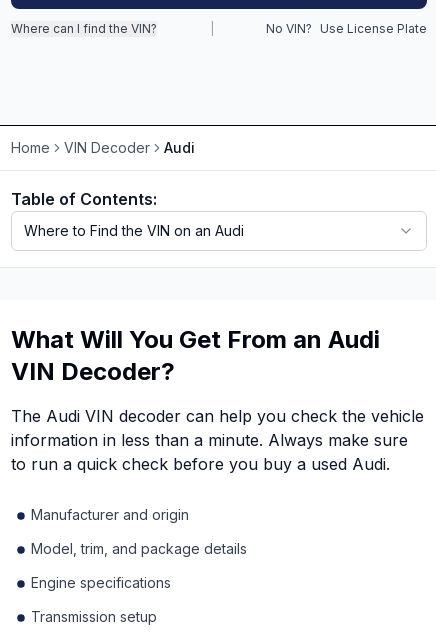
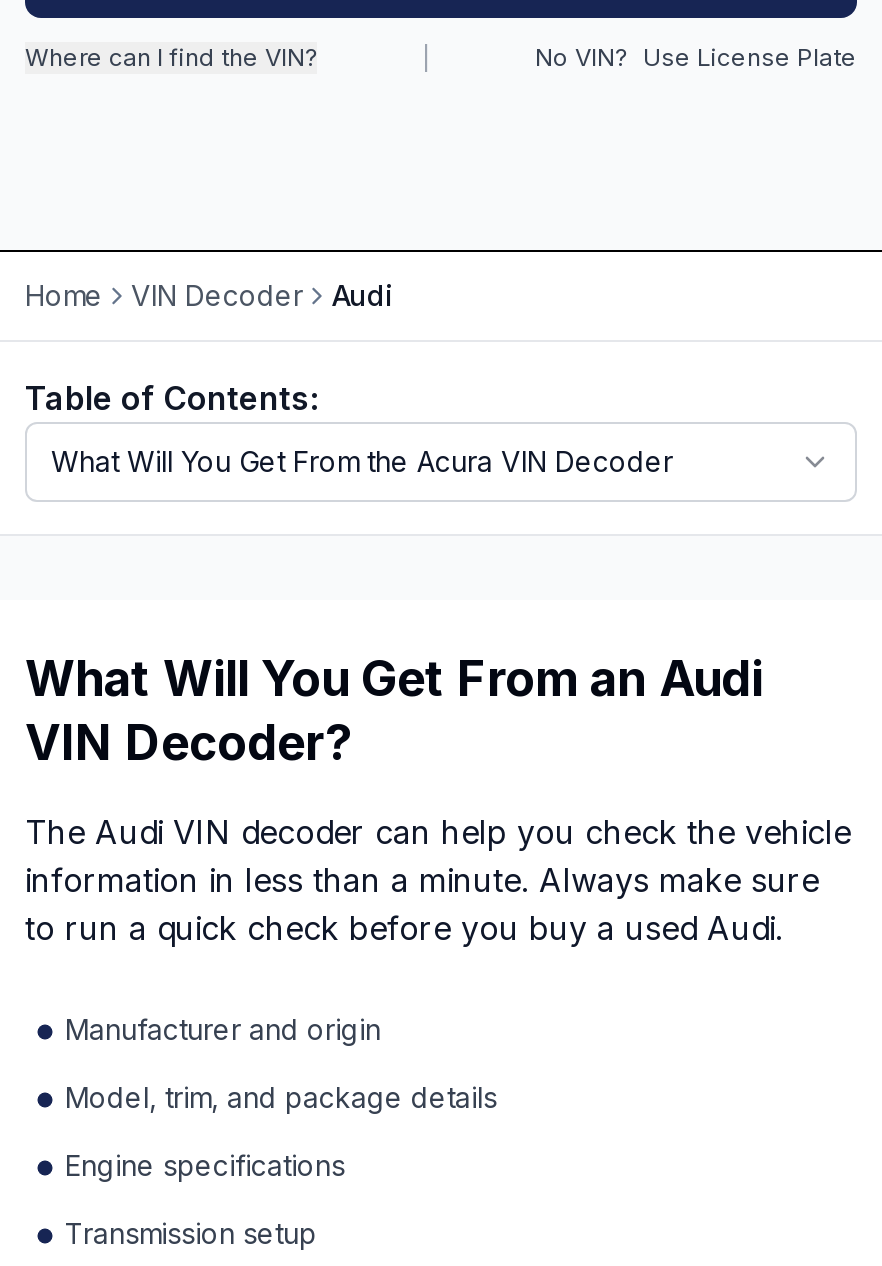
- Where to Find the VIN on an Audi
+ What Will You Get From the Acura VIN Decoder
